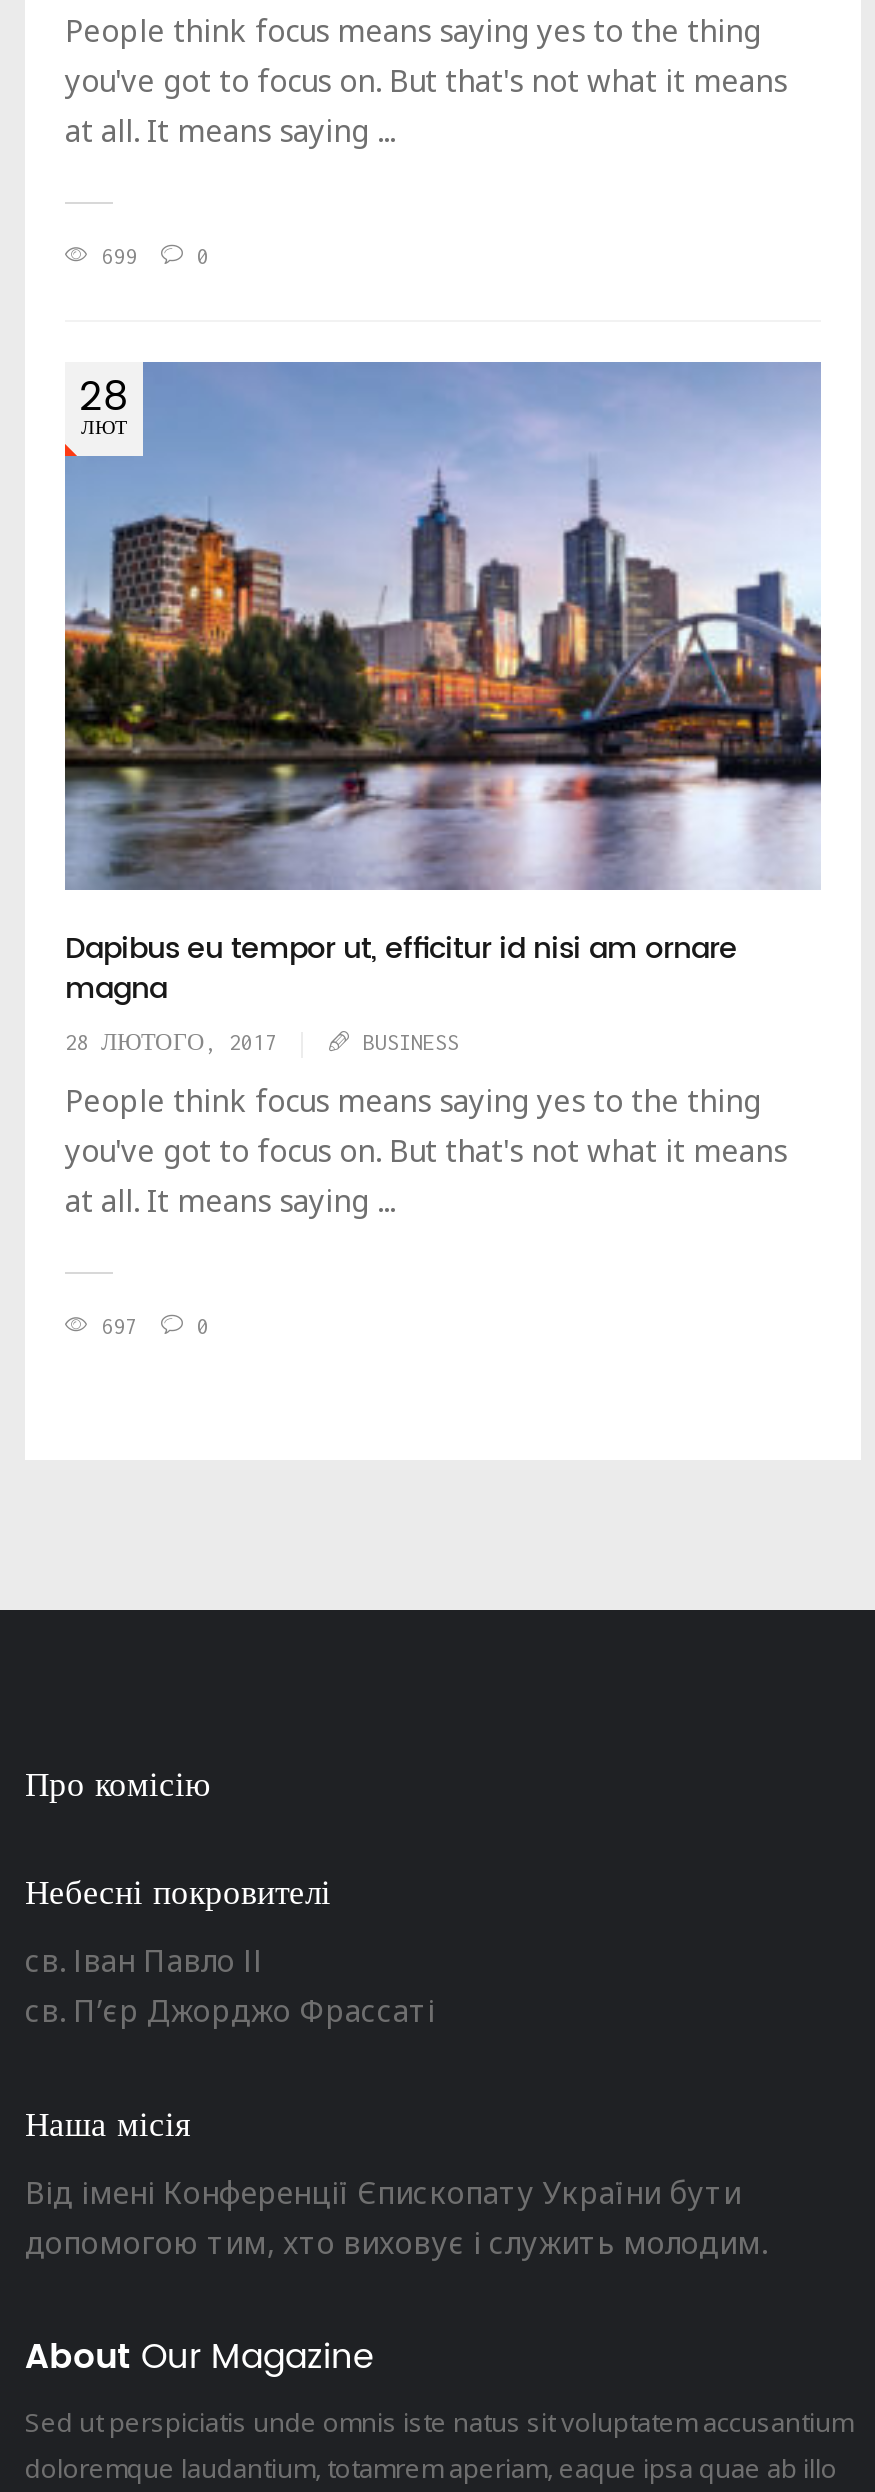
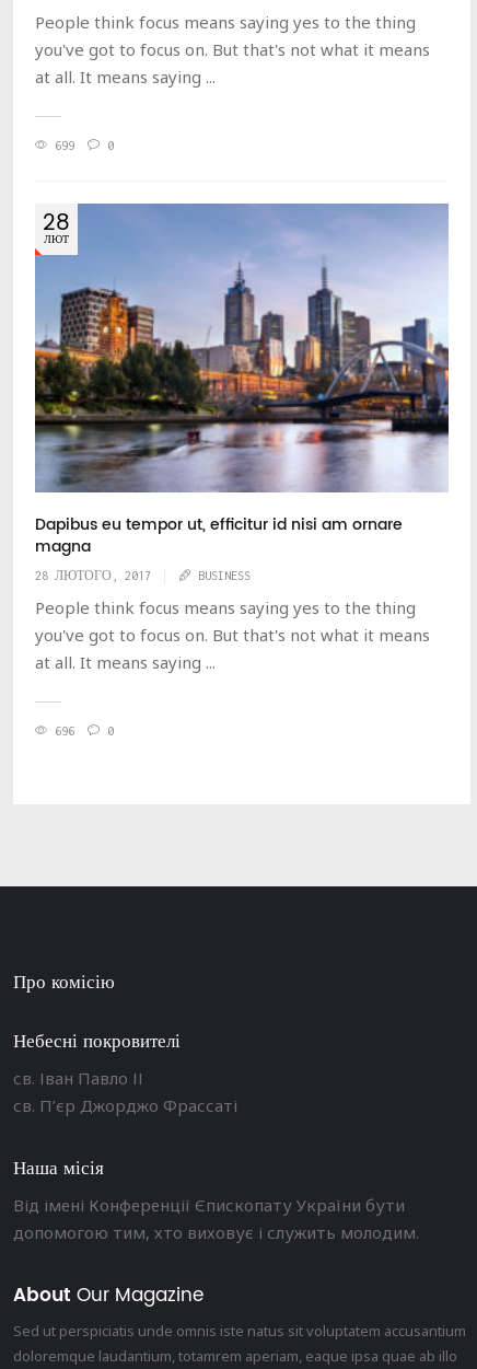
- 697
+ 696
